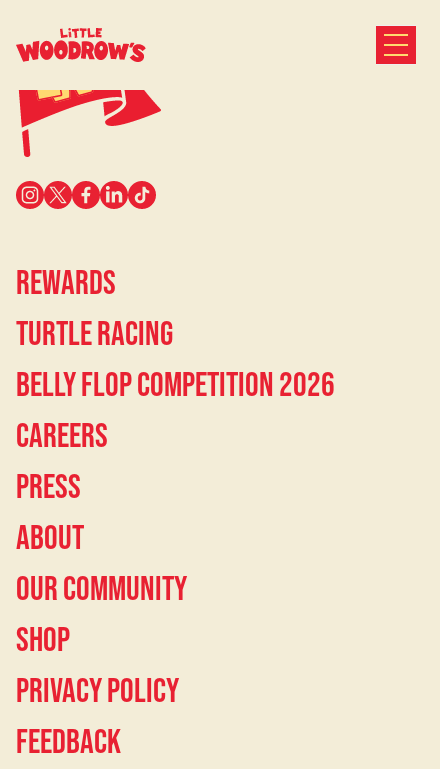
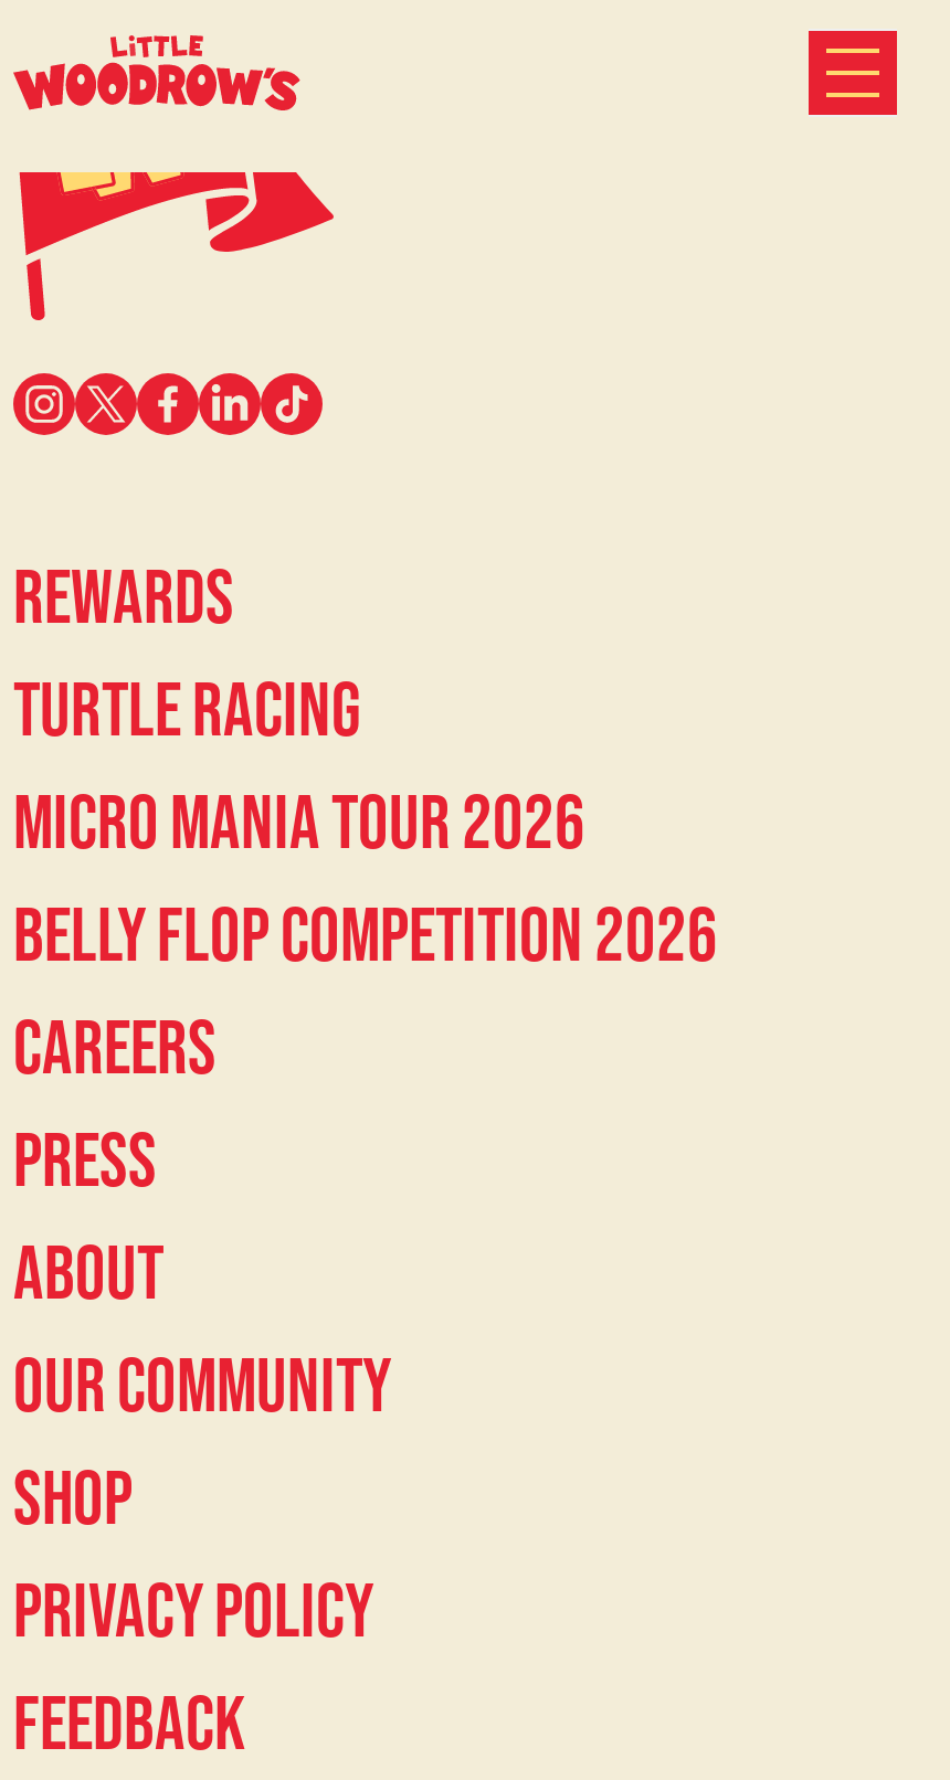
+ MICRO MANIA TOUR 2026
